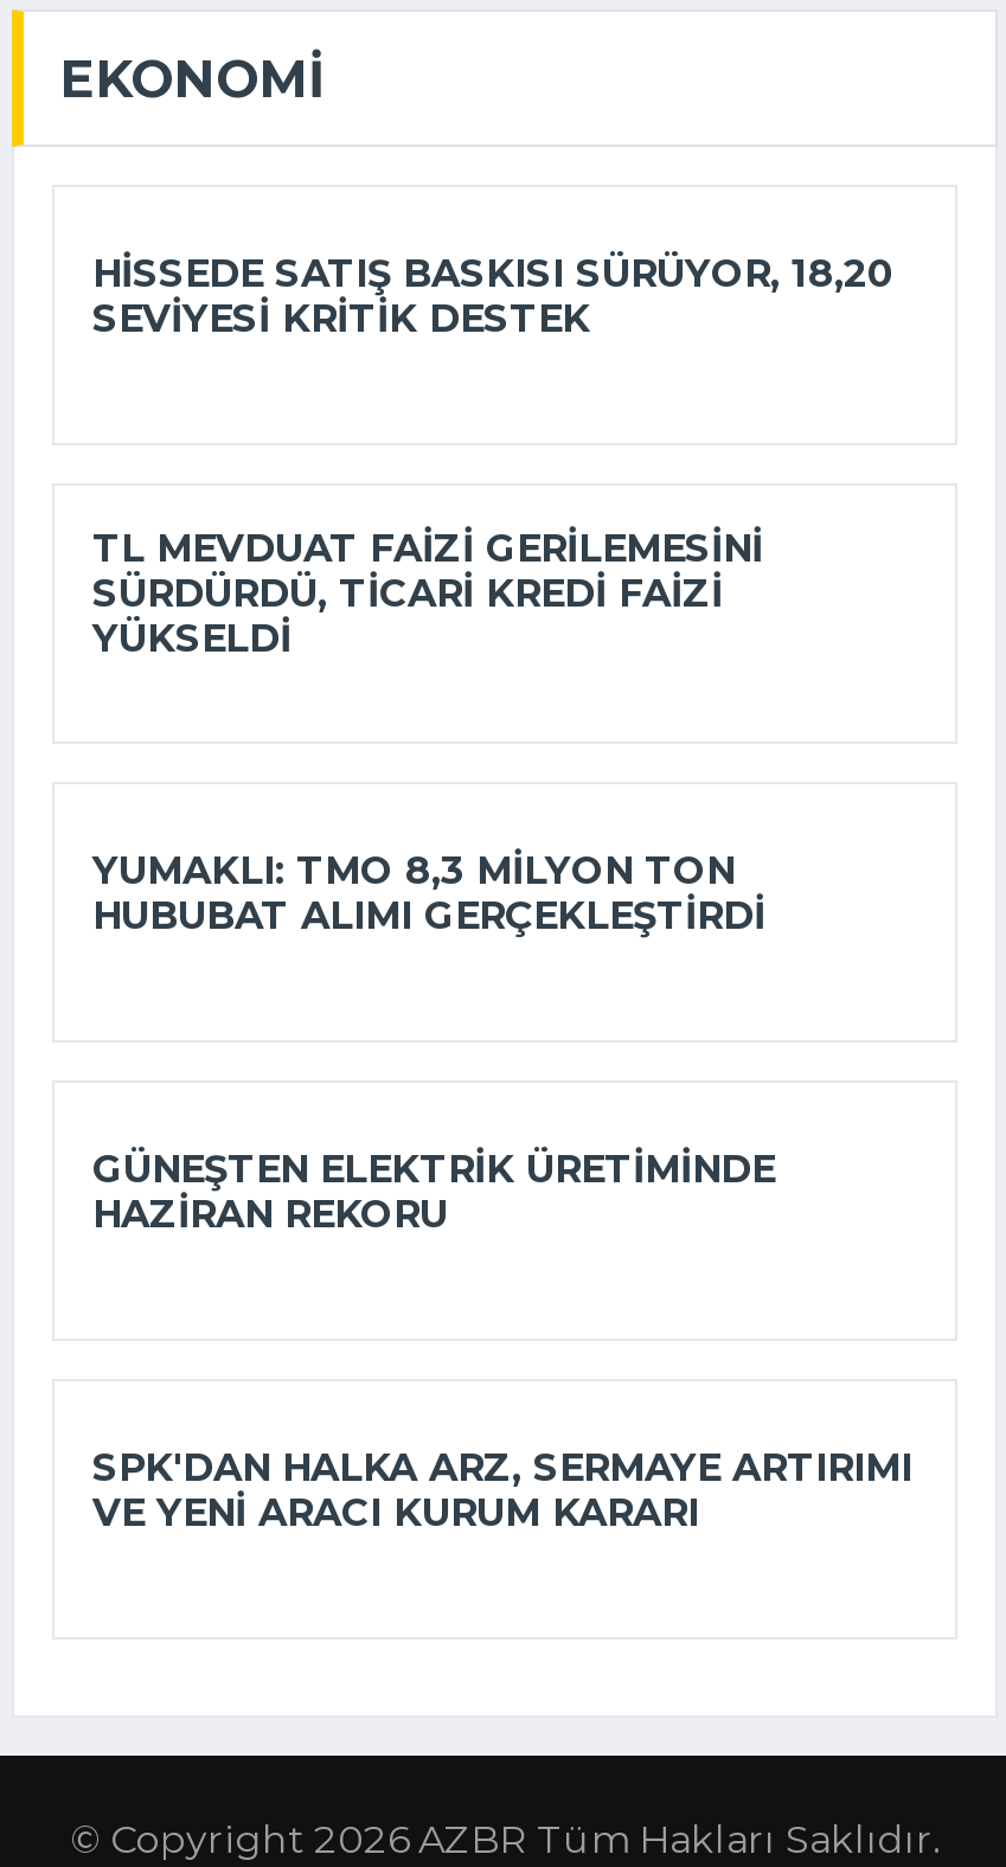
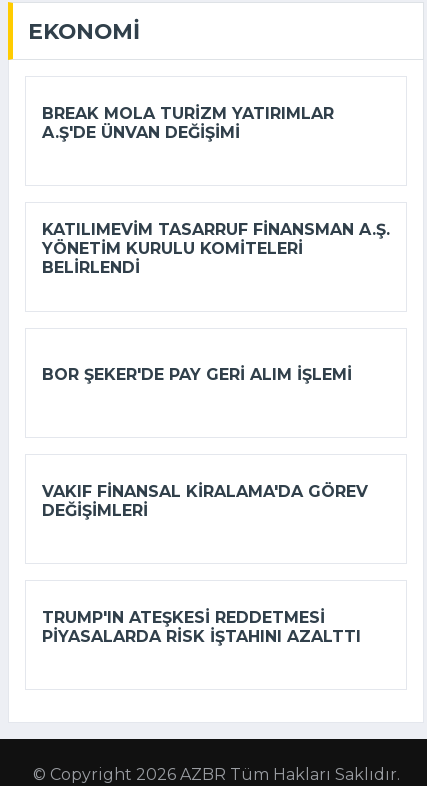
- HISSEDE SATIŞ BASKISI SÜRÜYOR, 18,20
- SEVIYESI KRITIK DESTEK
+ BREAK MOLA TURIZM YATIRIMLAR
+ A.Ş'DE ÜNVAN DEĞIŞIMI

- TL MEVDUAT FAIZI GERILEMESINI
- SÜRDÜRDÜ, TICARI KREDI FAIZI
- YÜKSELDI
+ KATILIMEVIM TASARRUF FINANSMAN A.Ş.
+ YÖNETIM KURULU KOMITELERI
+ BELIRLENDI

- YUMAKLI: TMO 8,3 MILYON TON
- HUBUBAT ALIMI GERÇEKLEŞTIRDI
+ BOR ŞEKER'DE PAY GERI ALIM IŞLEMI

- GÜNEŞTEN ELEKTRIK ÜRETIMINDE
- HAZIRAN REKORU
+ VAKIF FINANSAL KIRALAMA'DA GÖREV
+ DEĞIŞIMLERI

- SPK'DAN HALKA ARZ, SERMAYE ARTIRIMI
- VE YENI ARACI KURUM KARARI
+ TRUMP'IN ATEŞKESI REDDETMESI
+ PIYASALARDA RISK IŞTAHINI AZALTTI
